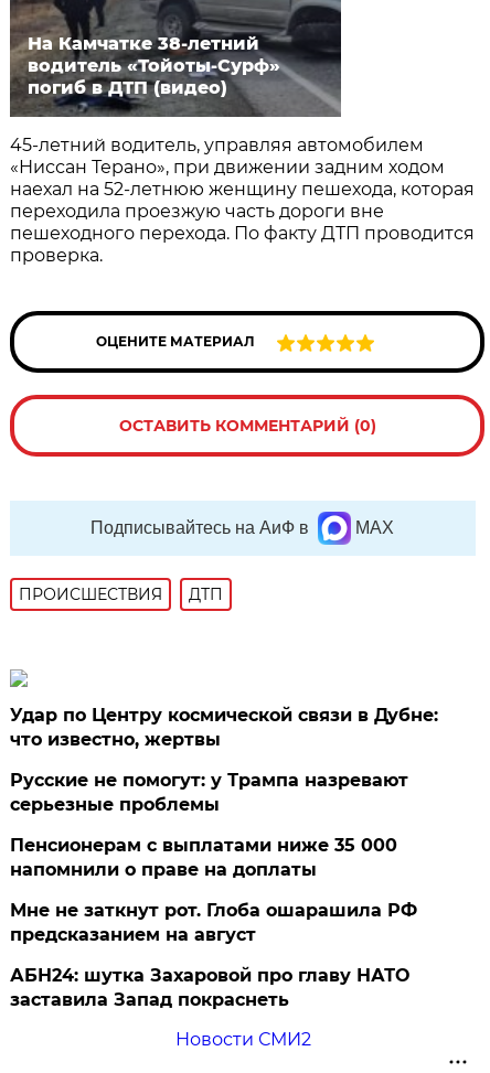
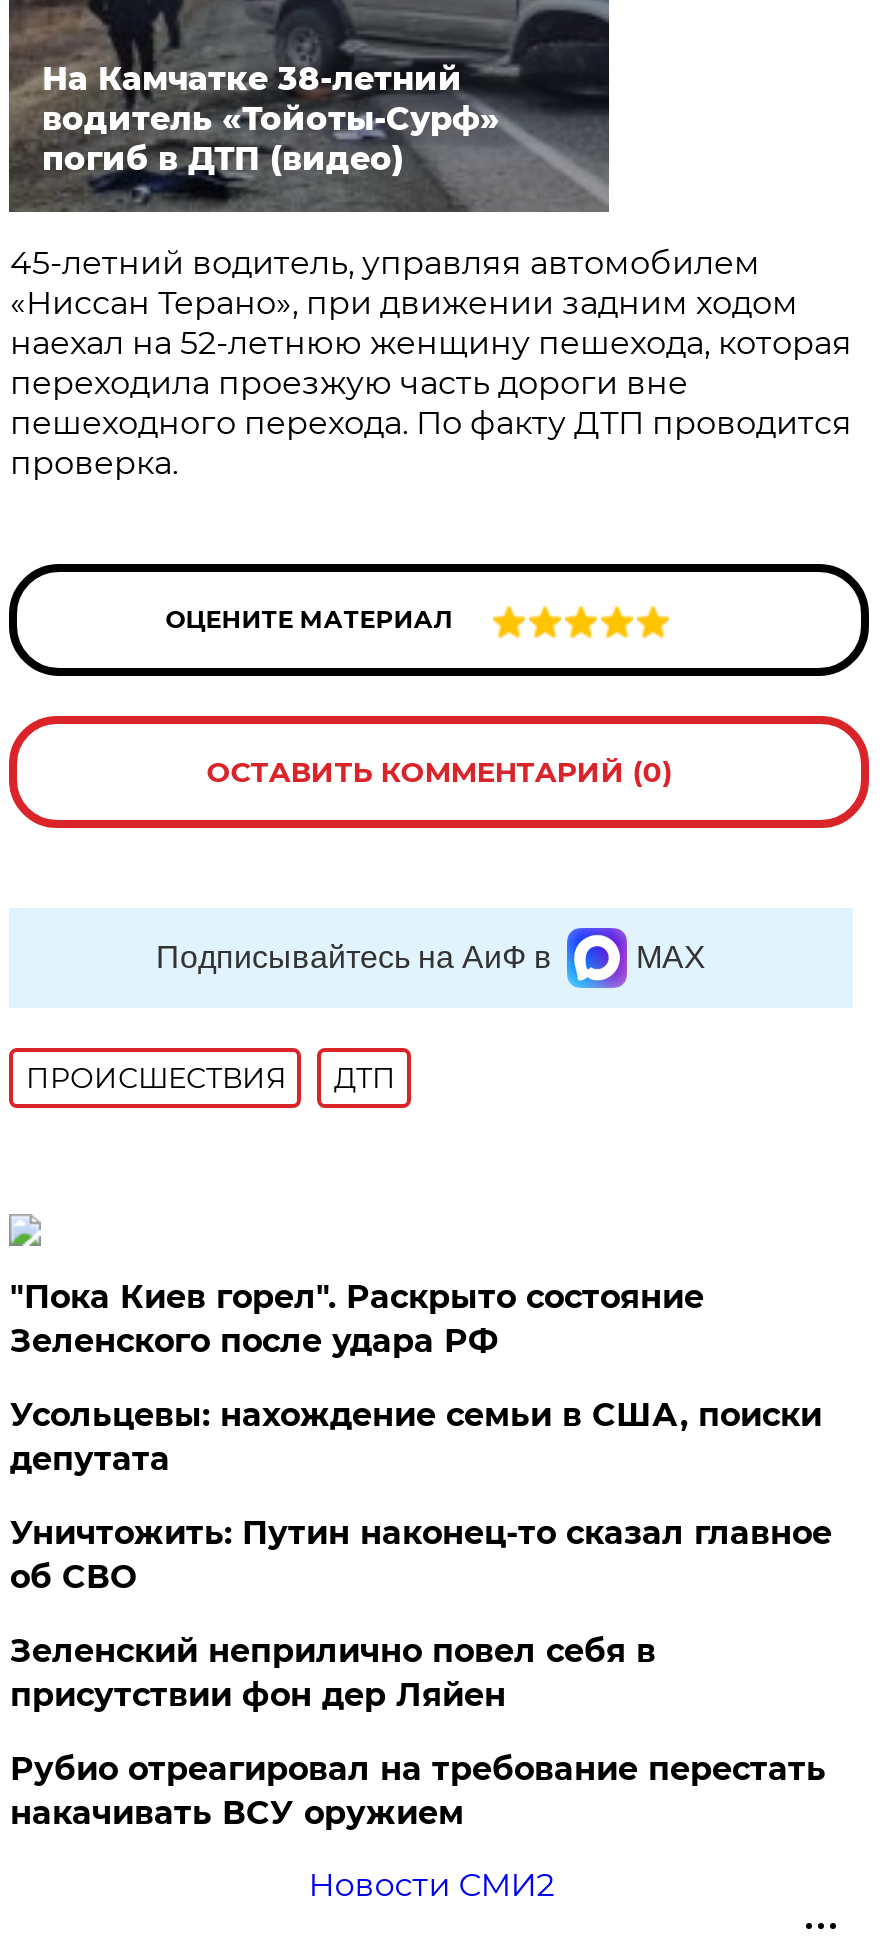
- Удар по Центру космической связи в Дубне:
- что известно, жертвы
+ "Пока Киев горел". Раскрыто состояние
+ Зеленского после удара РФ

- Русские не помогут: у Трампа назревают
- серьезные проблемы
+ Усольцевы: нахождение семьи в США, поиски
+ депутата

- Пенсионерам с выплатами ниже 35 000
- напомнили о праве на доплаты
+ Уничтожить: Путин наконец-то сказал главное
+ об СВО

- Мне не заткнут рот. Глоба ошарашила РФ
- предсказанием на август
+ Зеленский неприлично повел cебя в
+ присутствии фон дер Ляйен

- АБН24: шутка Захаровой про главу НАТО
- заставила Запад покраснеть
+ Рубио отреагировал на требование перестать
+ накачивать ВСУ оружием
